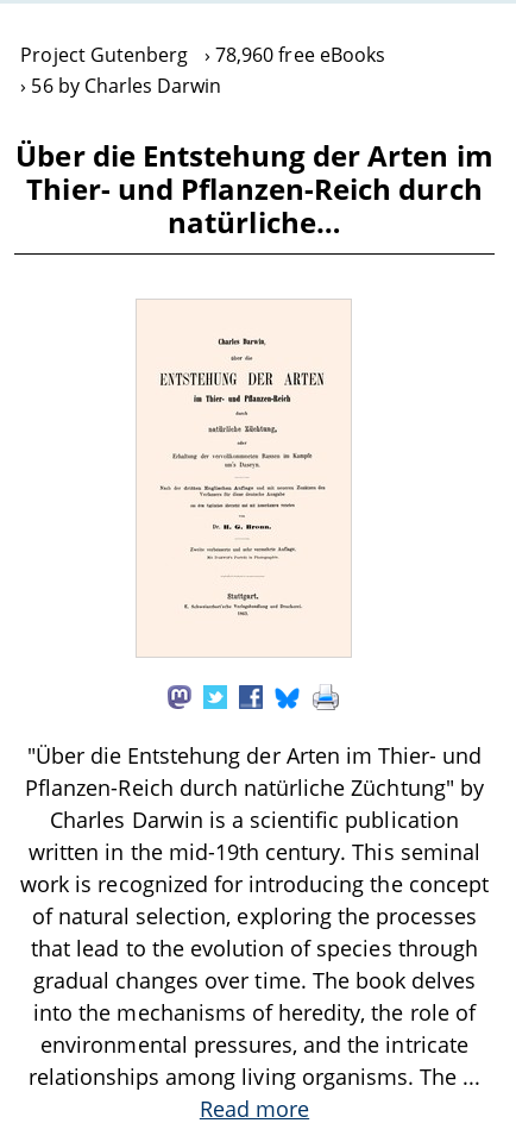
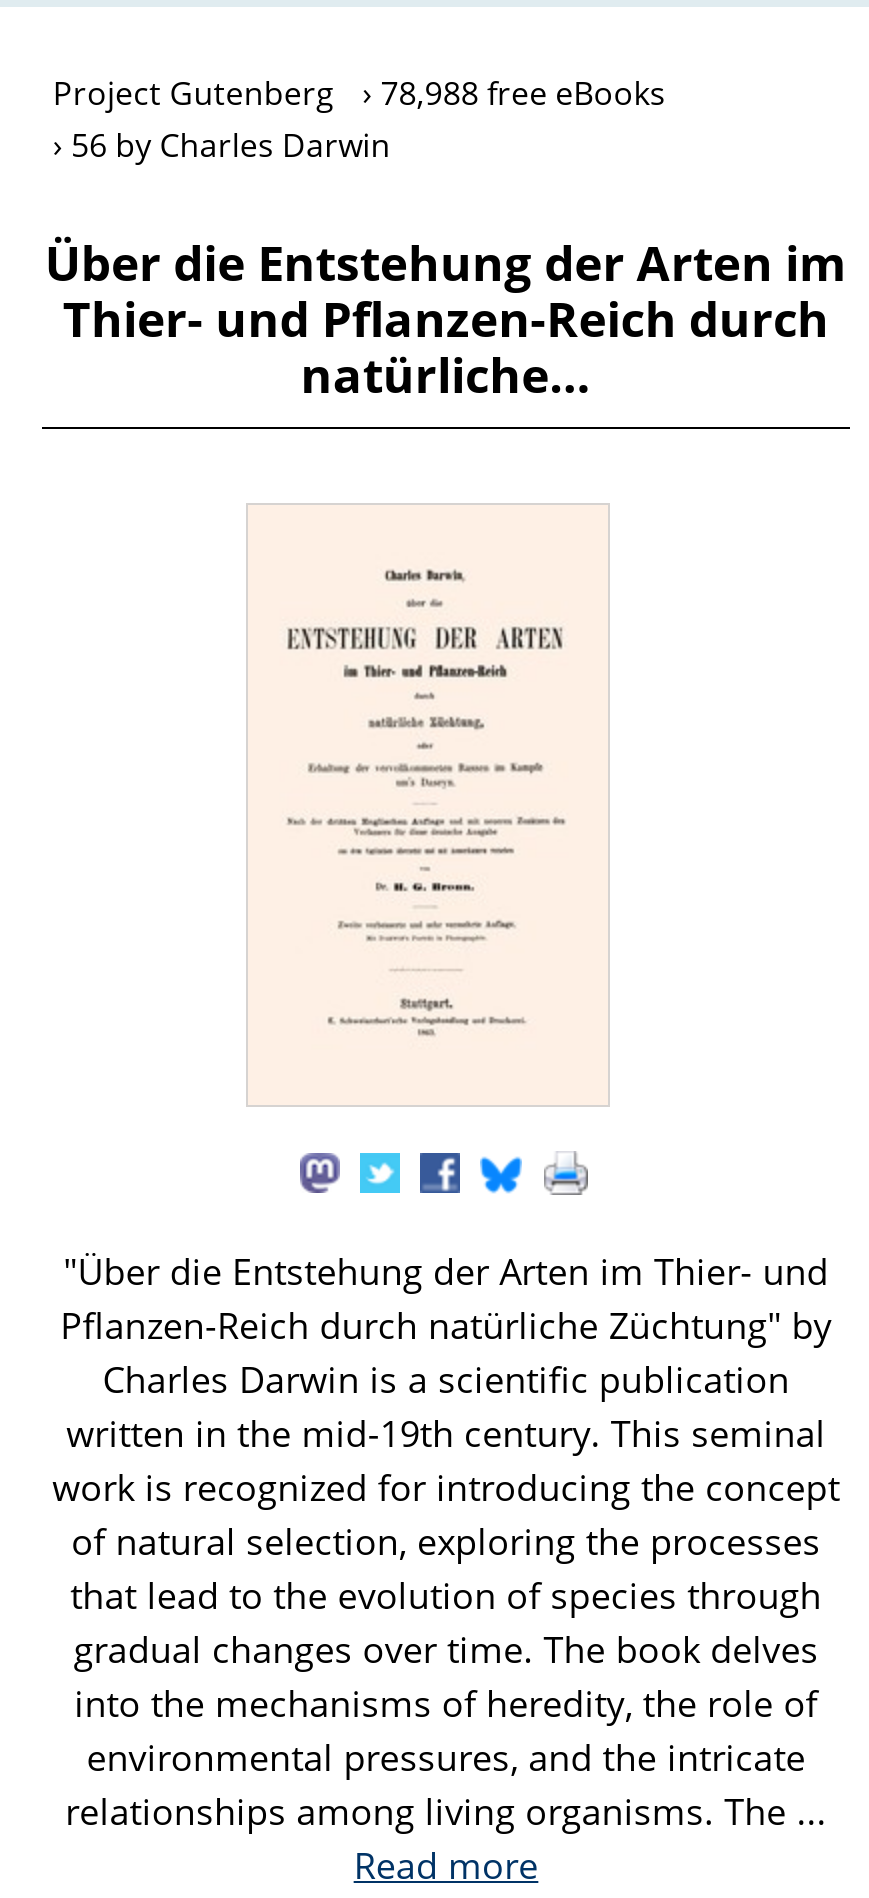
- Project Gutenberg 78,960 free eBooks
+ Project Gutenberg 78,988 free eBooks
